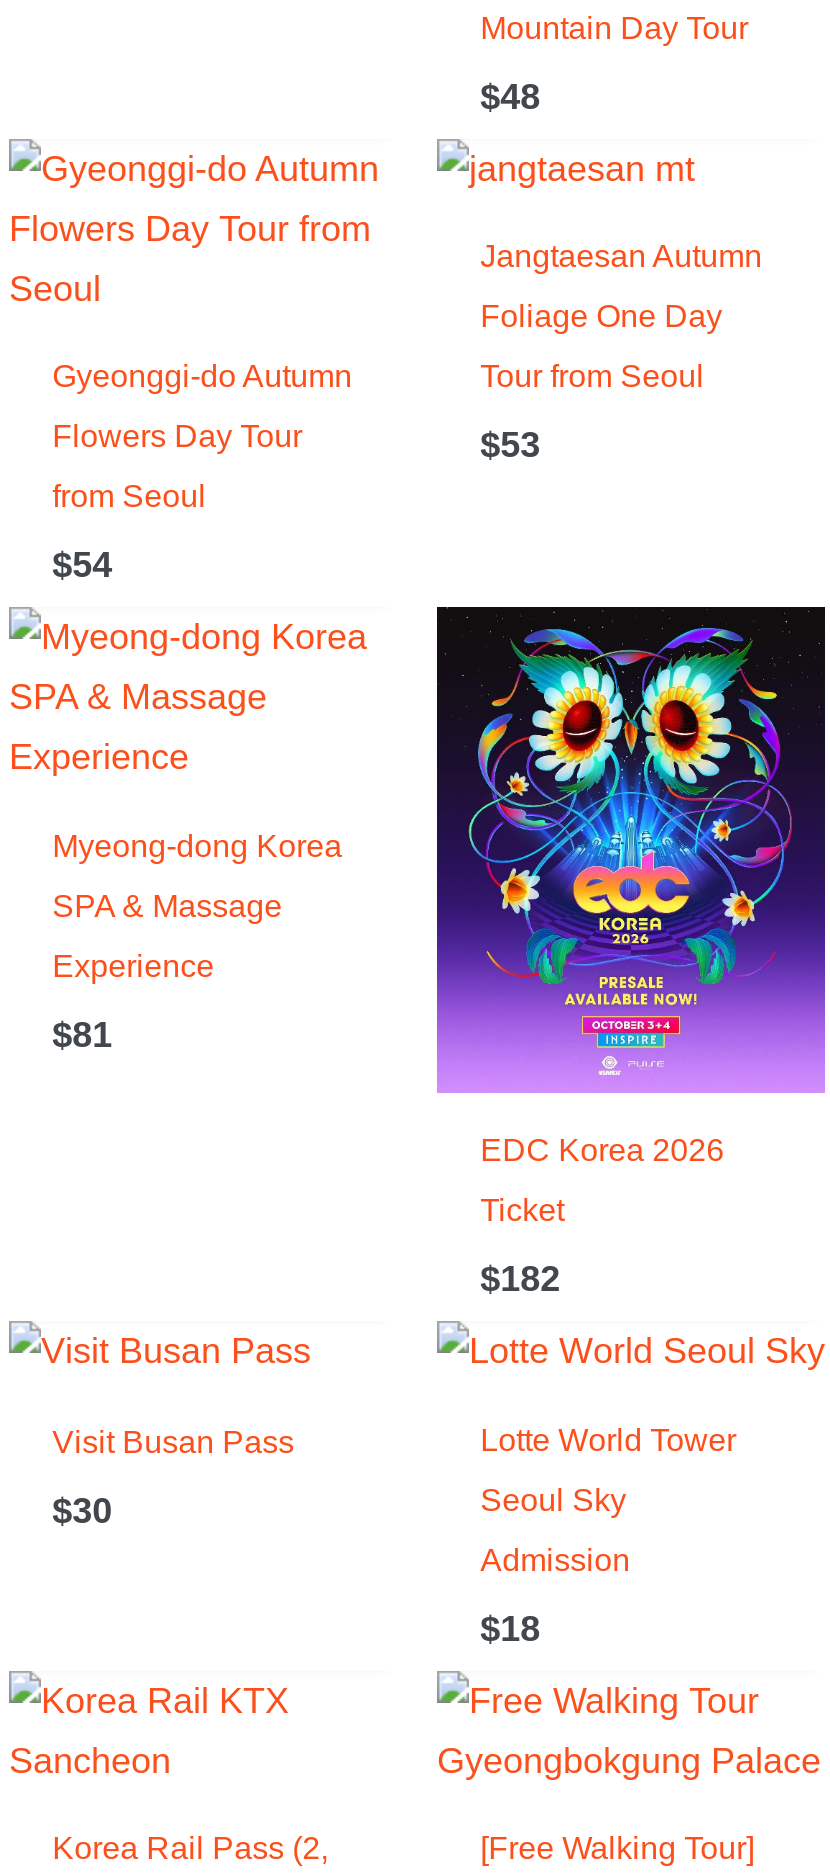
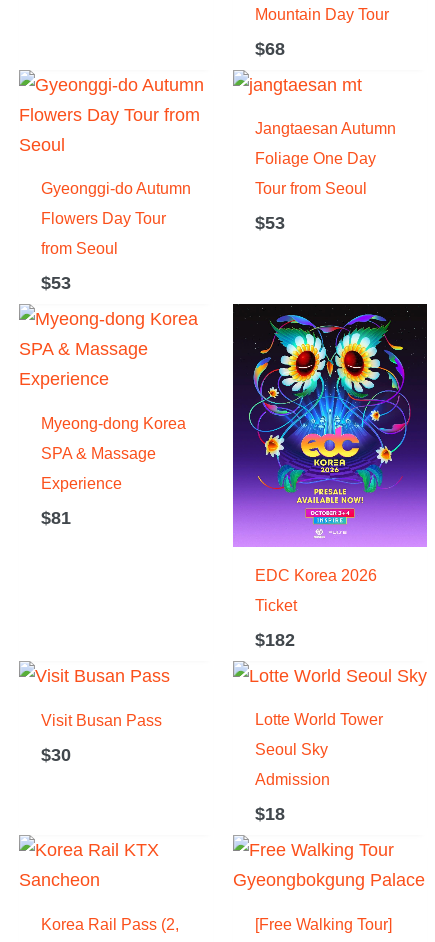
- $48
+ $68

- $54
+ $53
